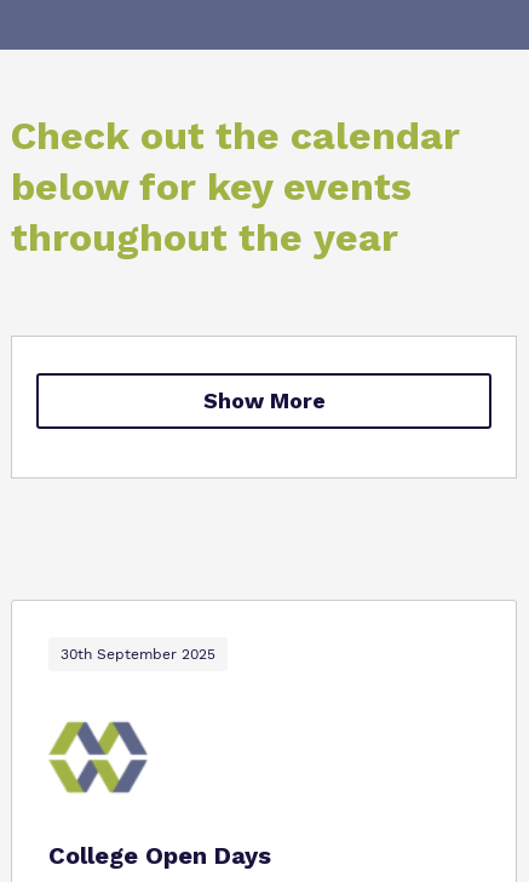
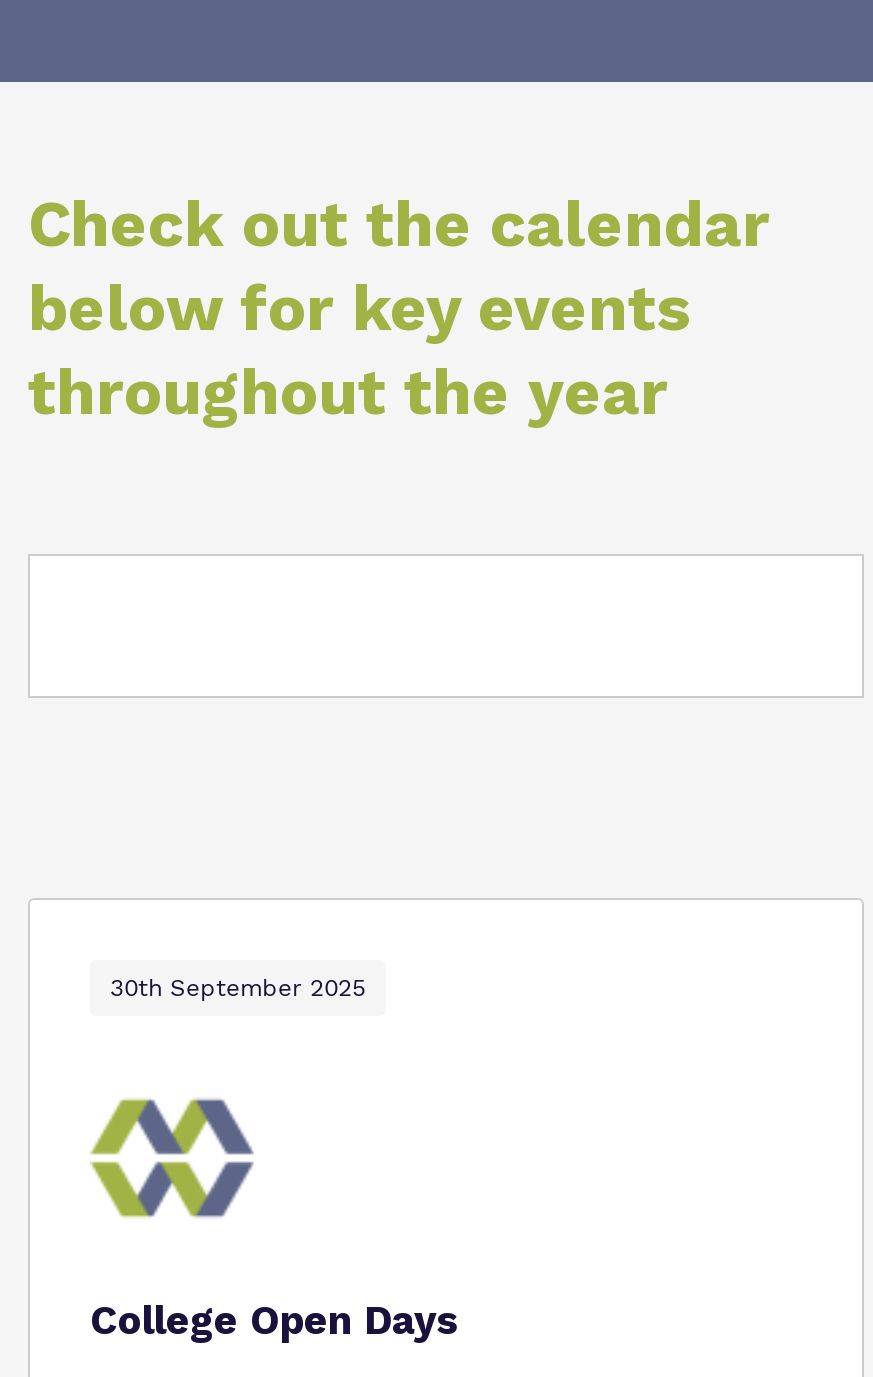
- Show More
